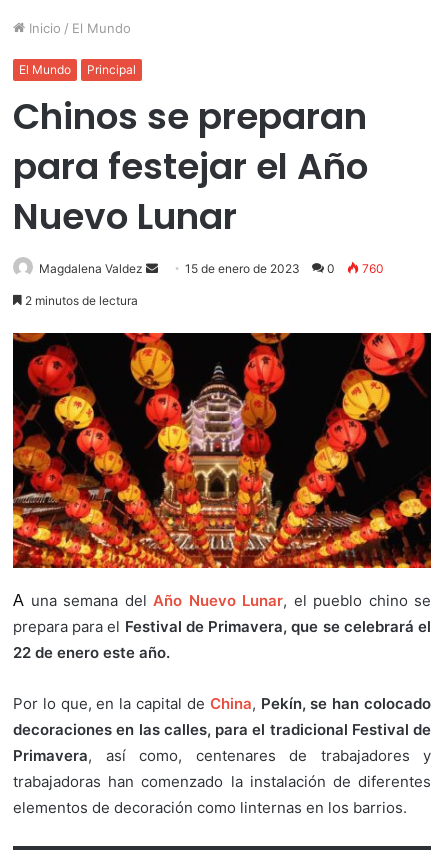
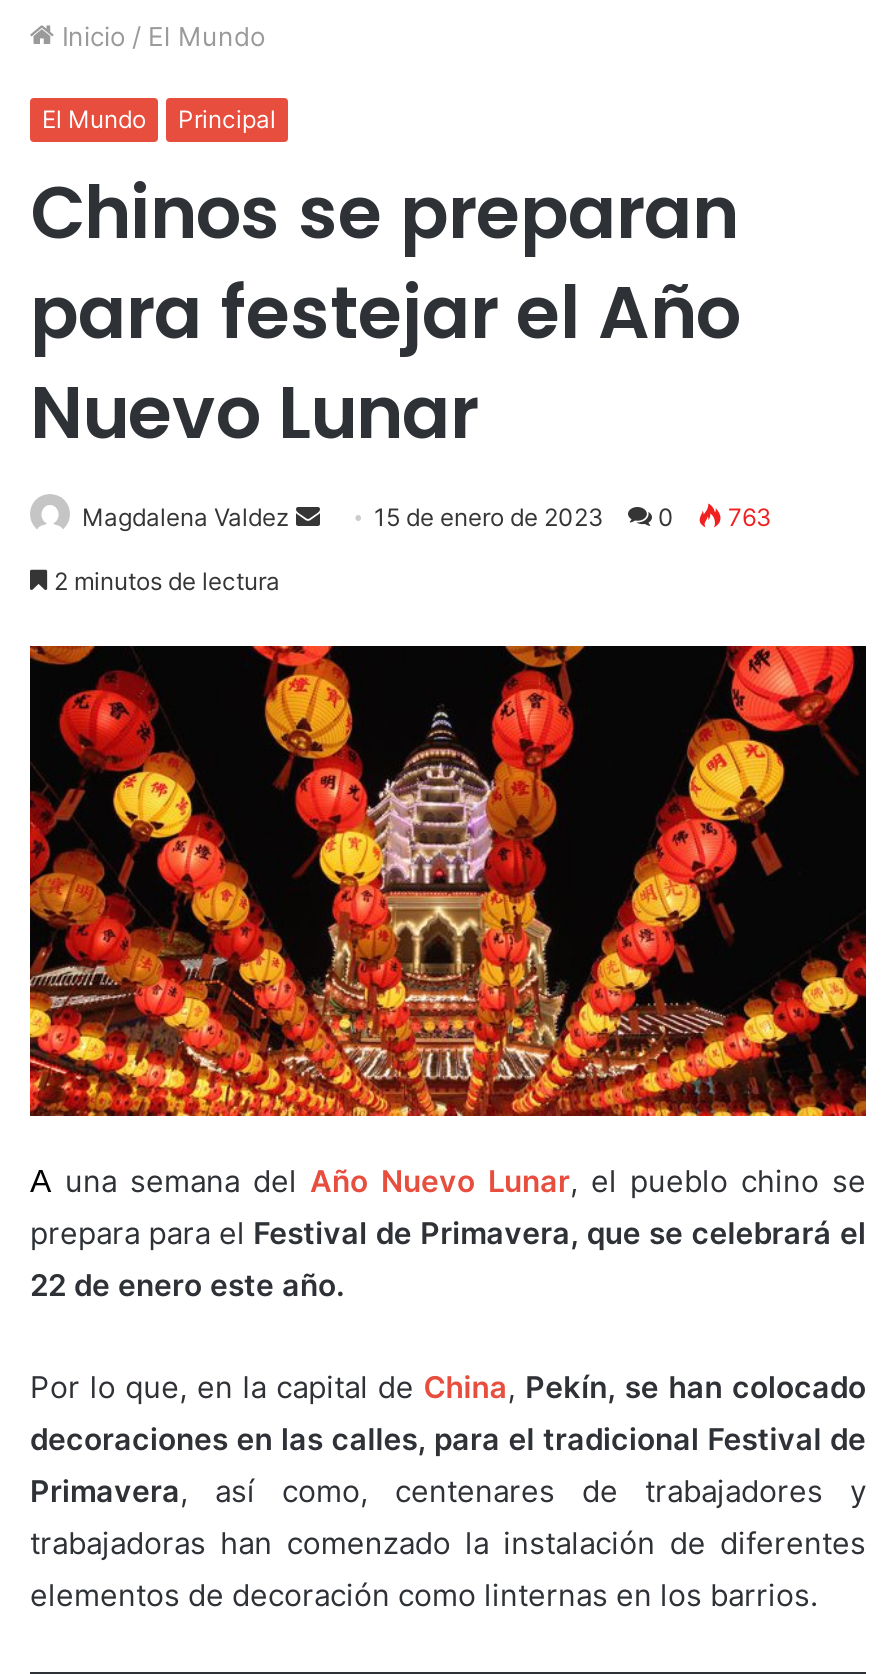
- 760
+ 763
